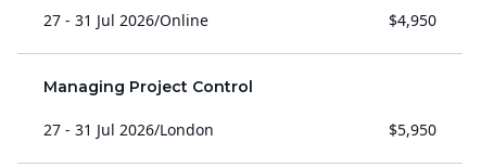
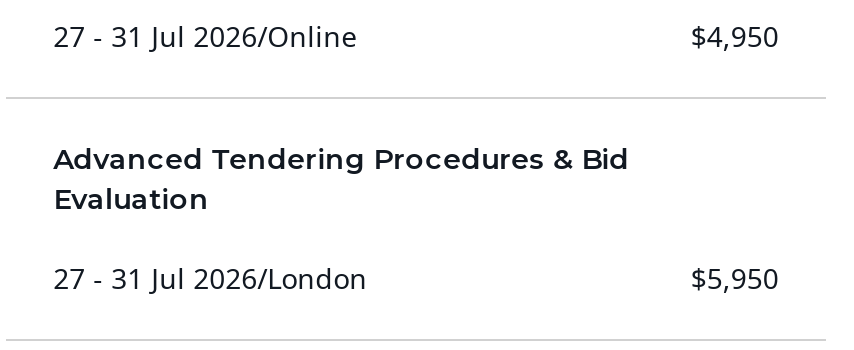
- Managing Project Control
+ Advanced Tendering Procedures & Bid
+ Evaluation
